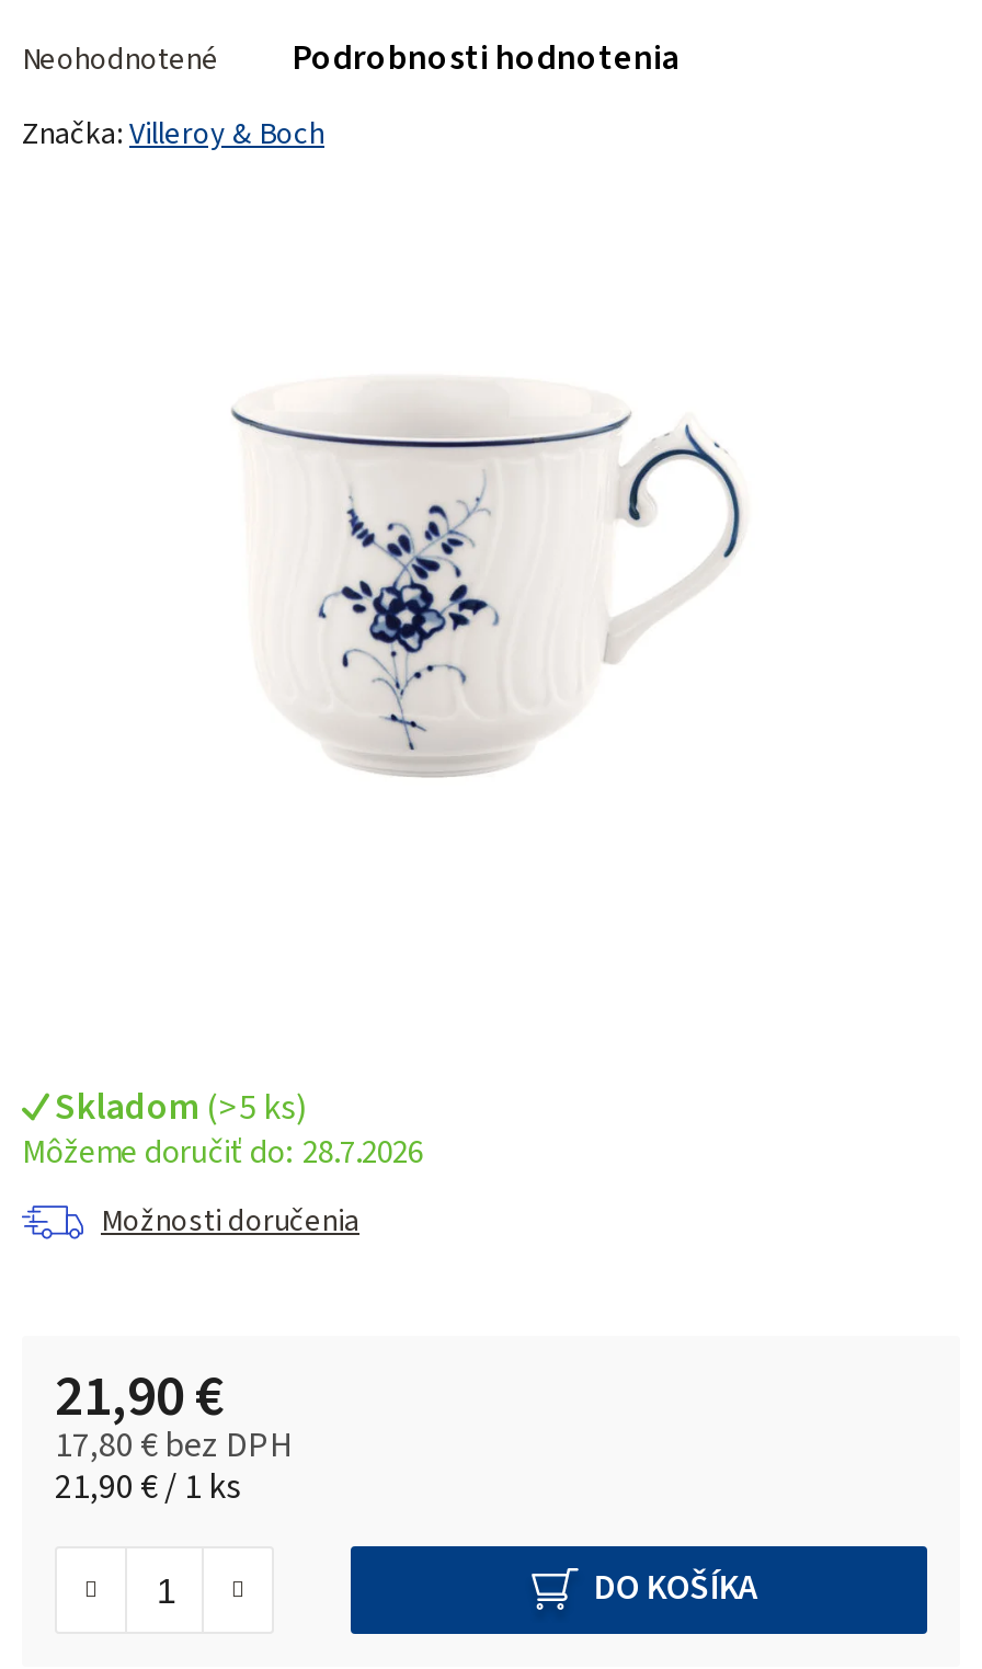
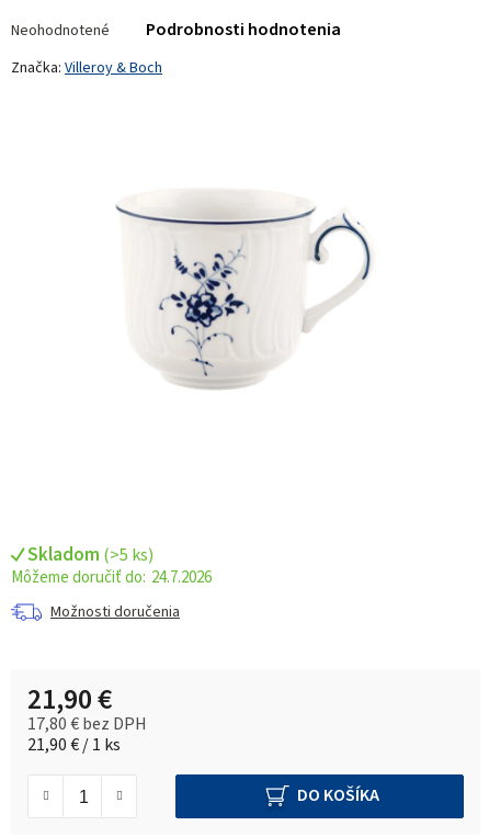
- 28.7.2026
+ 24.7.2026
